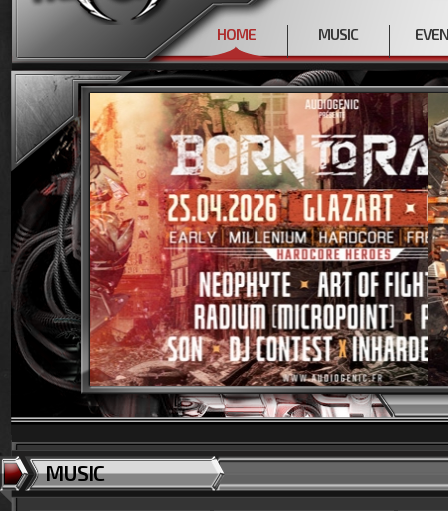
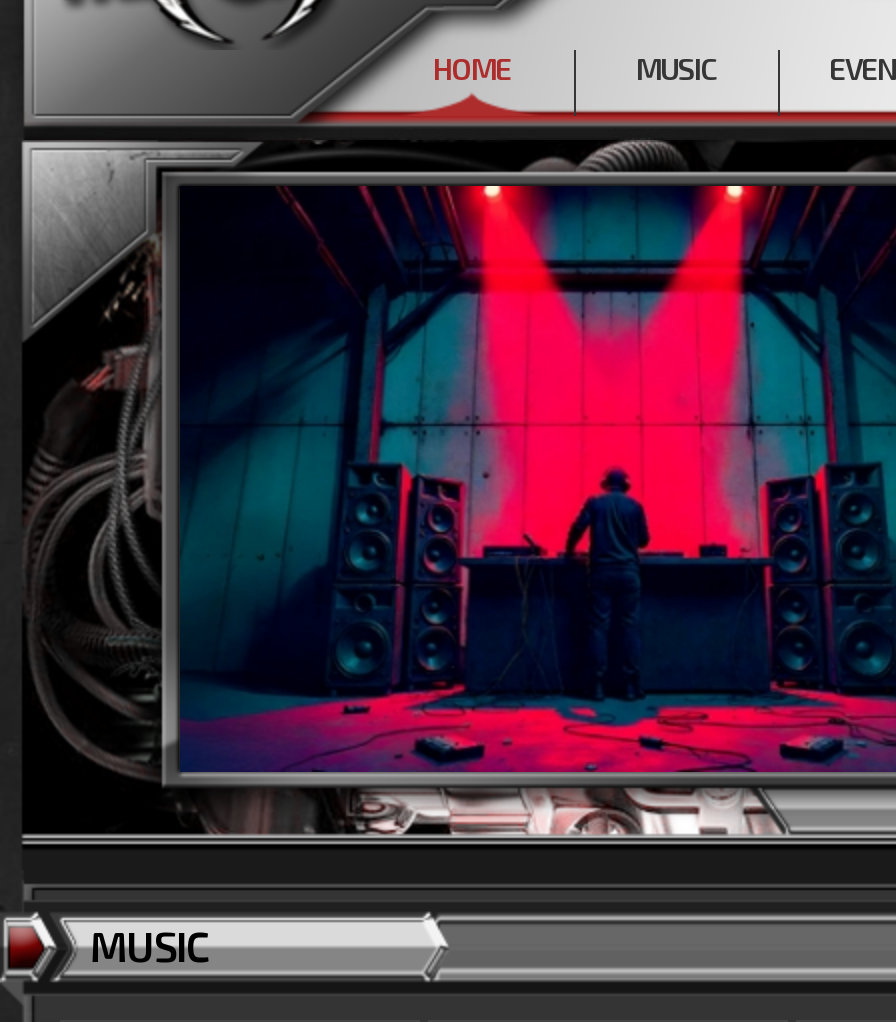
- [image]
+ [image]
